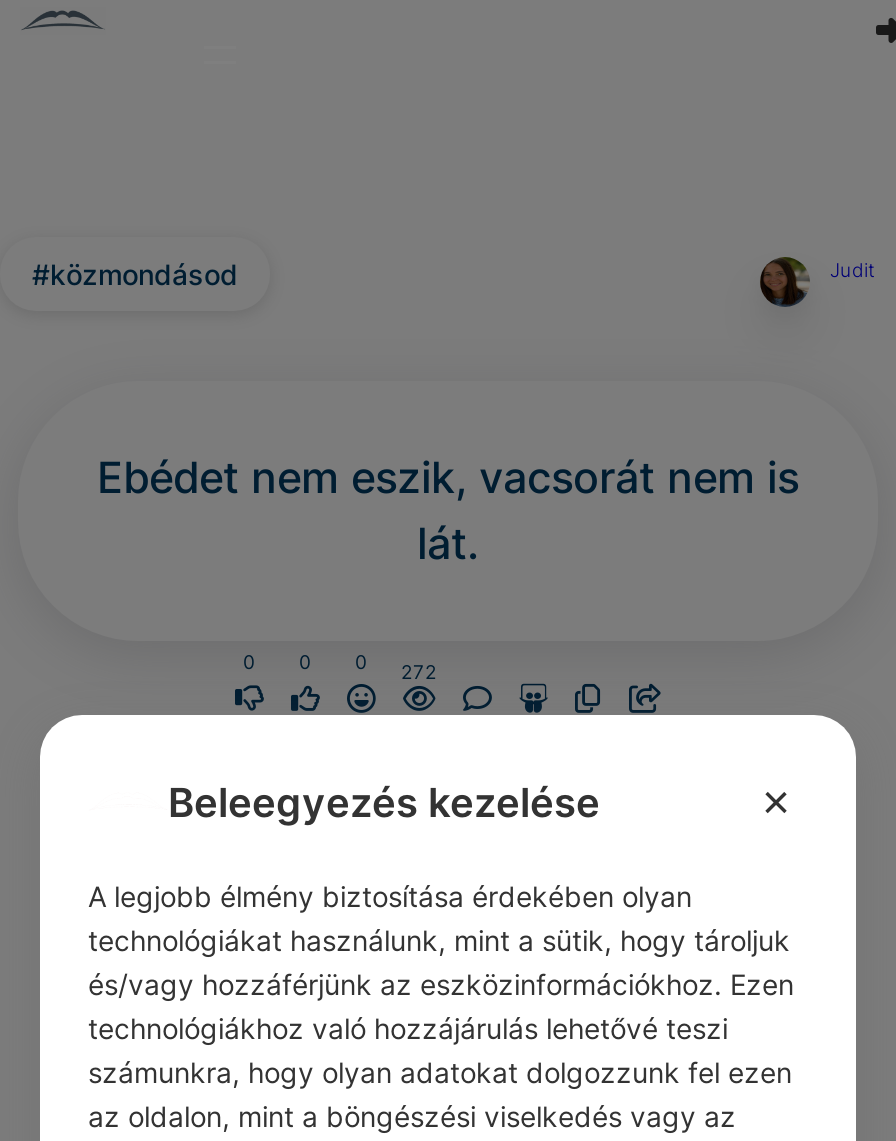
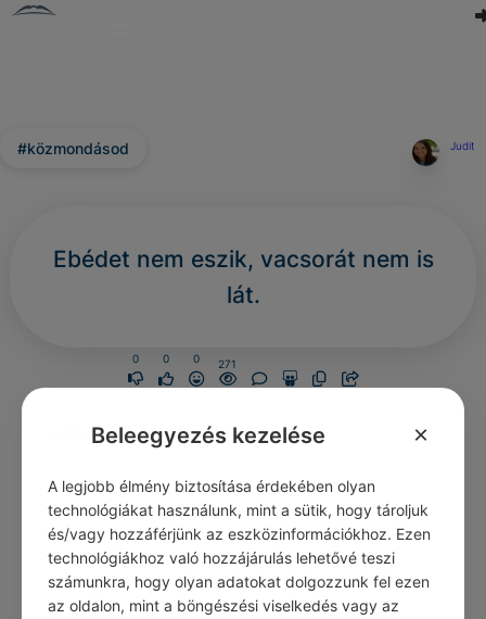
- 0 0 0 272
+ 0 0 0 271
